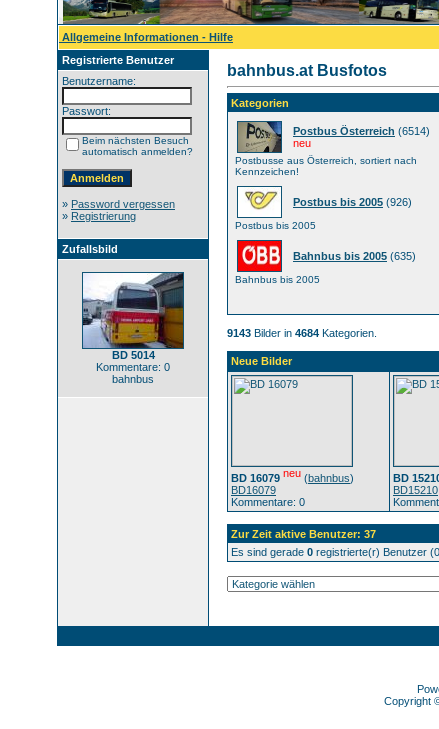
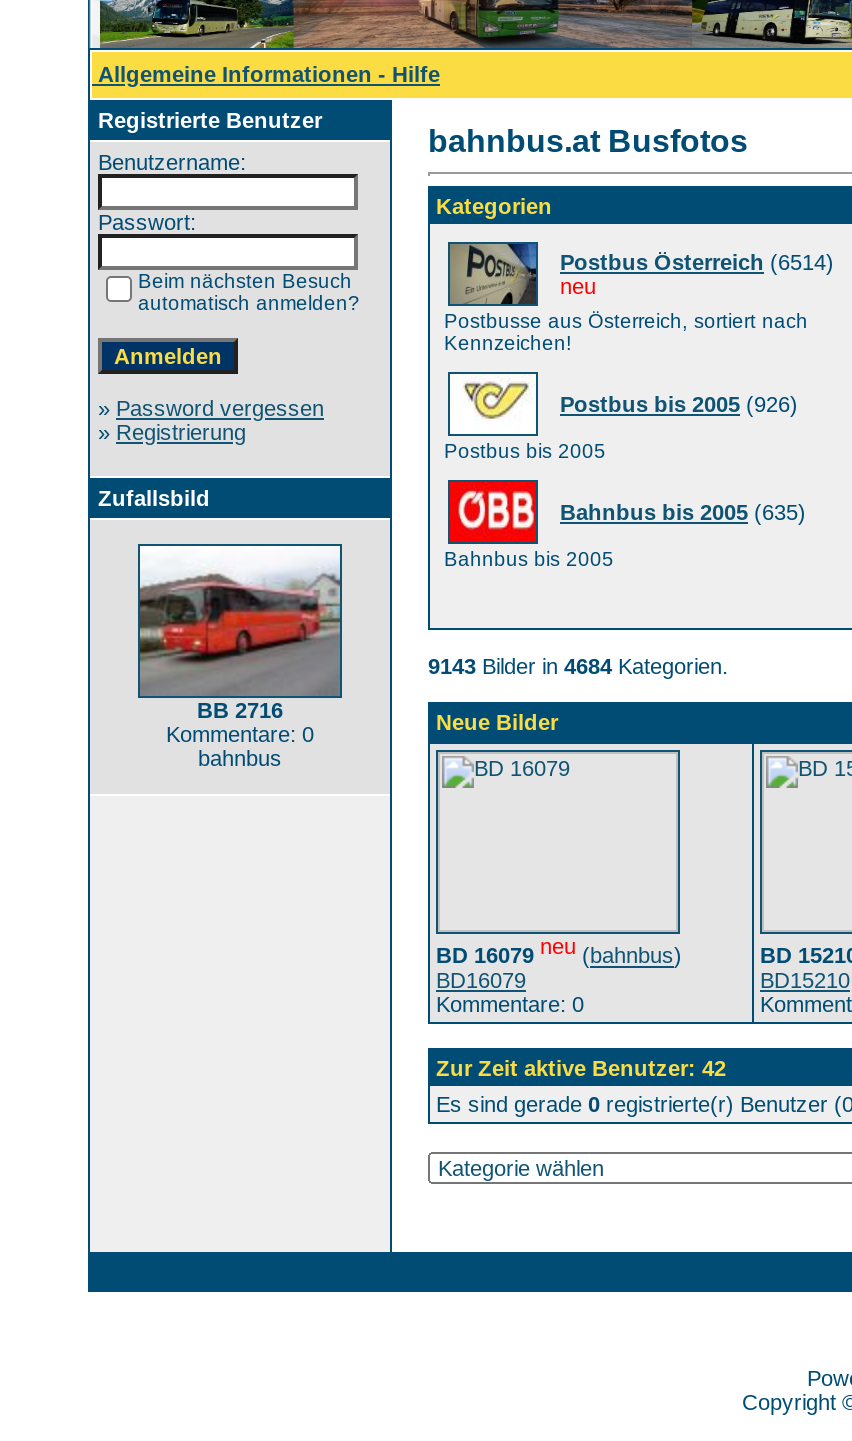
- [image]
- BD 5014
+ [image]
+ BB 2716

- Zur Zeit aktive Benutzer: 37
+ Zur Zeit aktive Benutzer: 42
